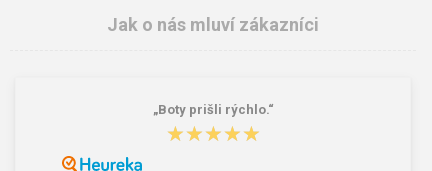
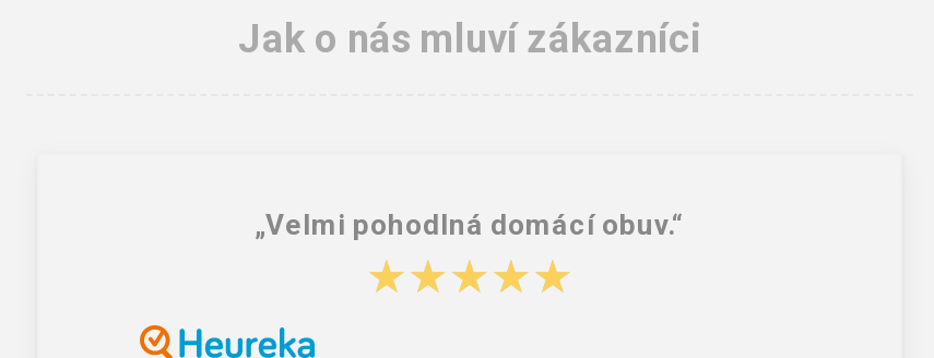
- „Boty prišli rýchlo.“
+ „Velmi pohodlná domácí obuv.“
